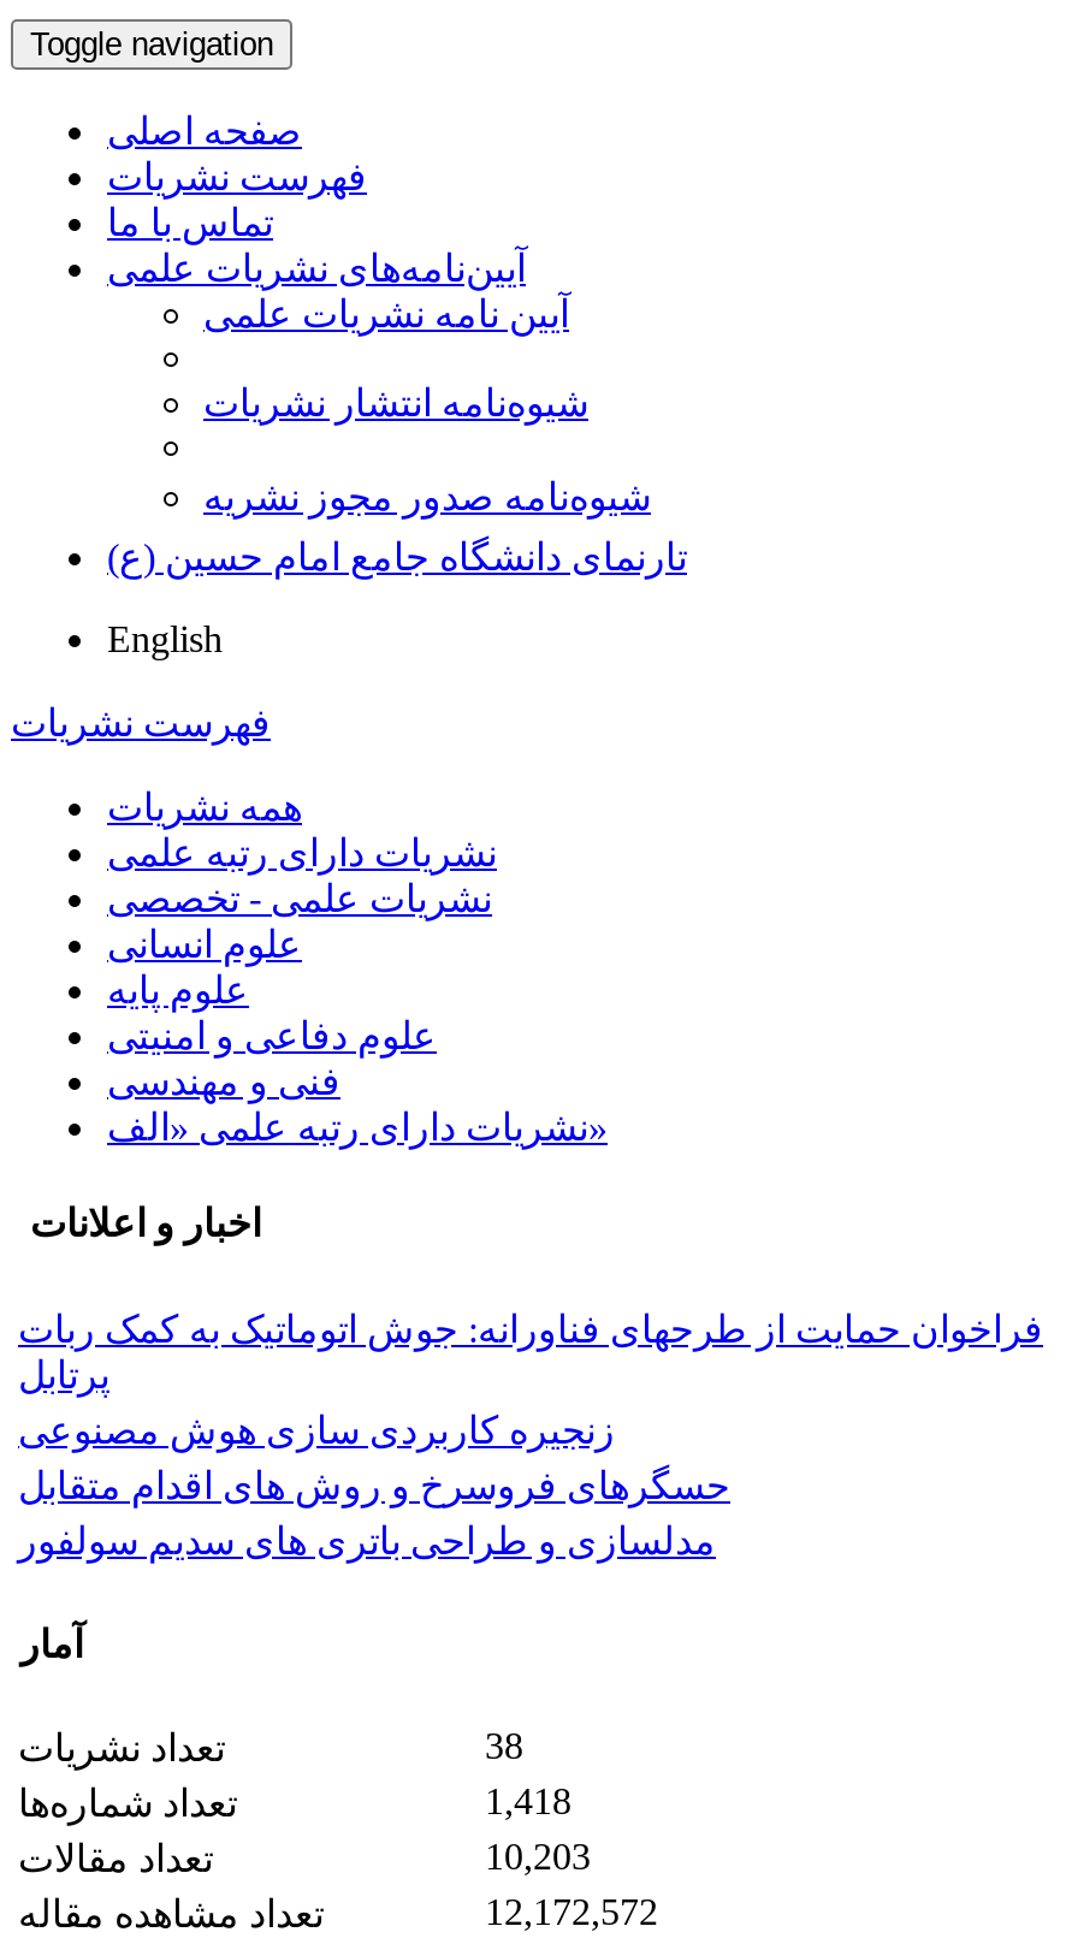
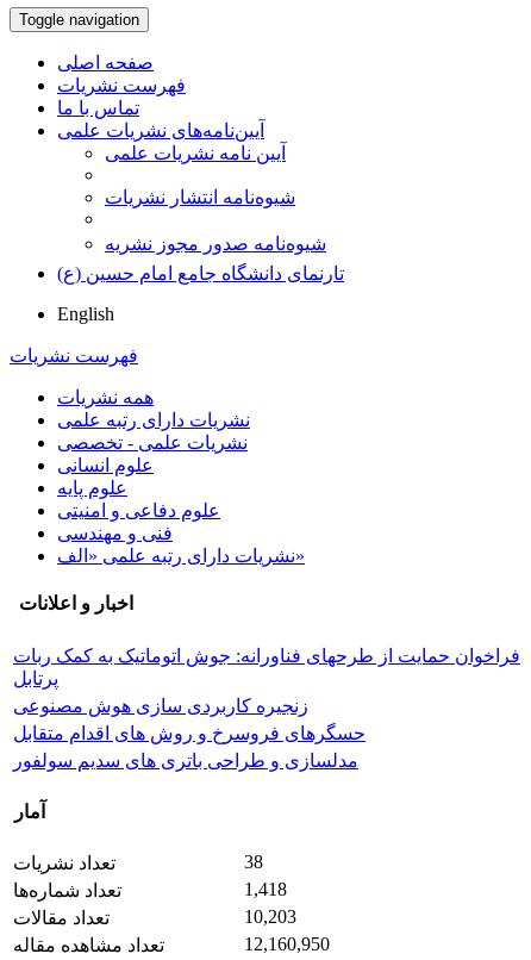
- 12,172,572
+ 12,160,950
